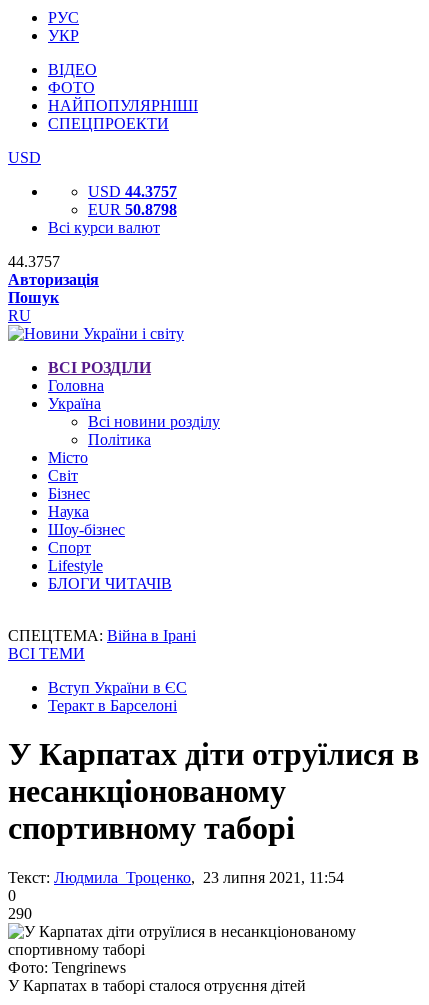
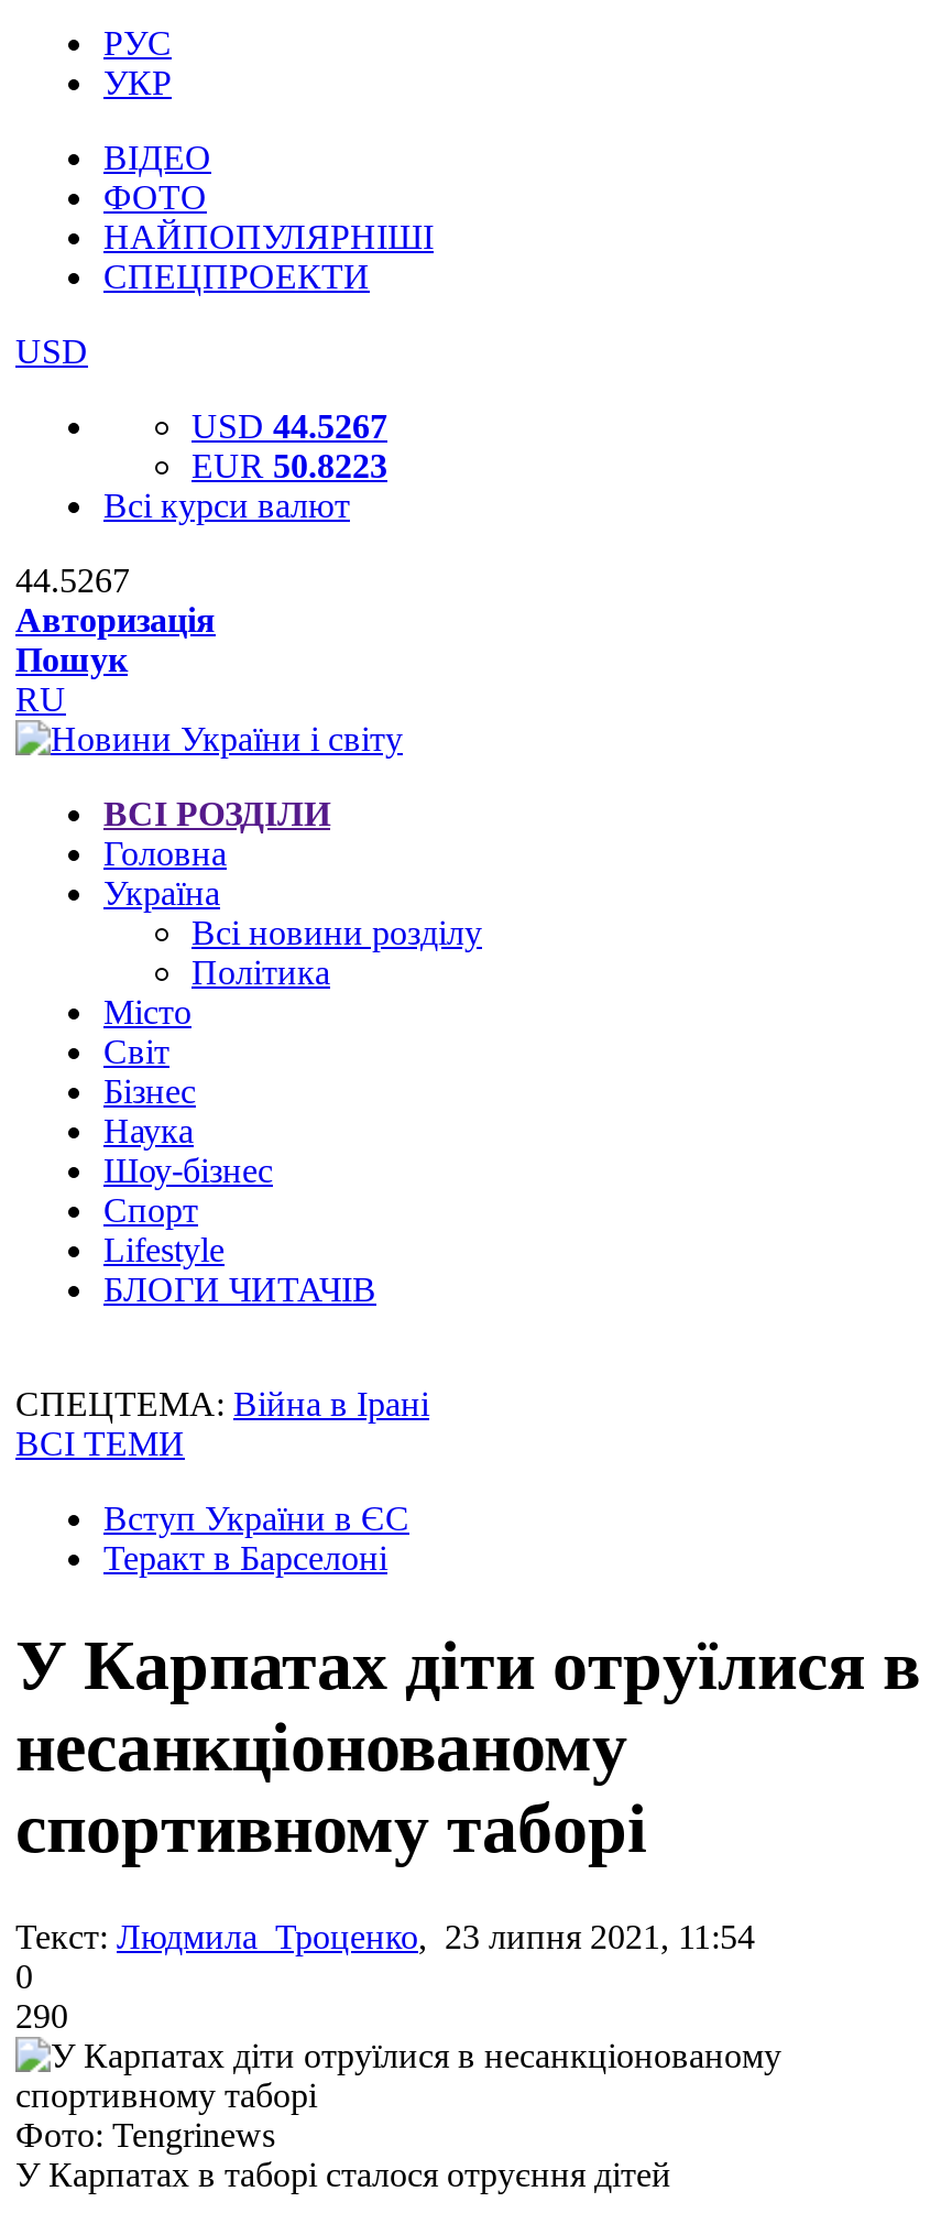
- USD 44.3757
+ USD 44.5267

- EUR 50.8798
+ EUR 50.8223

- 44.3757
+ 44.5267
